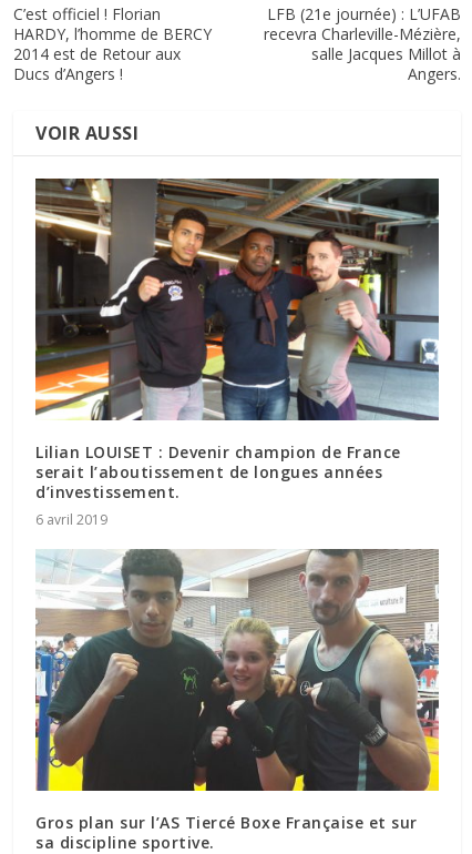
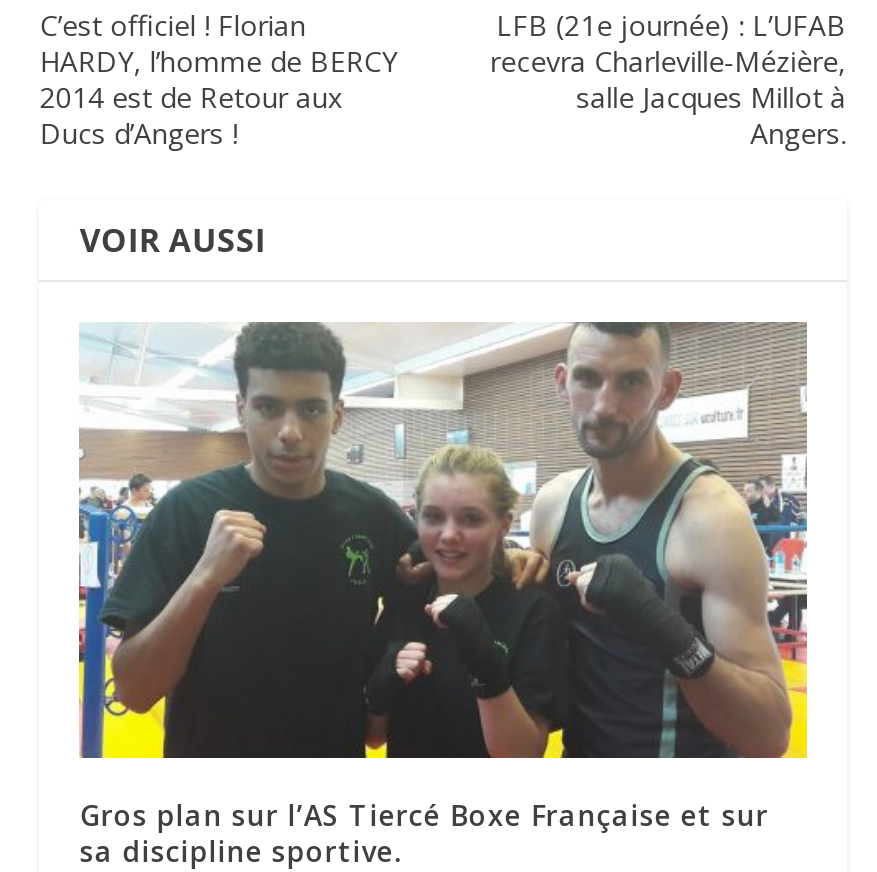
- [image]
- Lilian LOUISET : Devenir champion de France
- serait l’aboutissement de longues années
- d’investissement.
- 6 avril 2019
